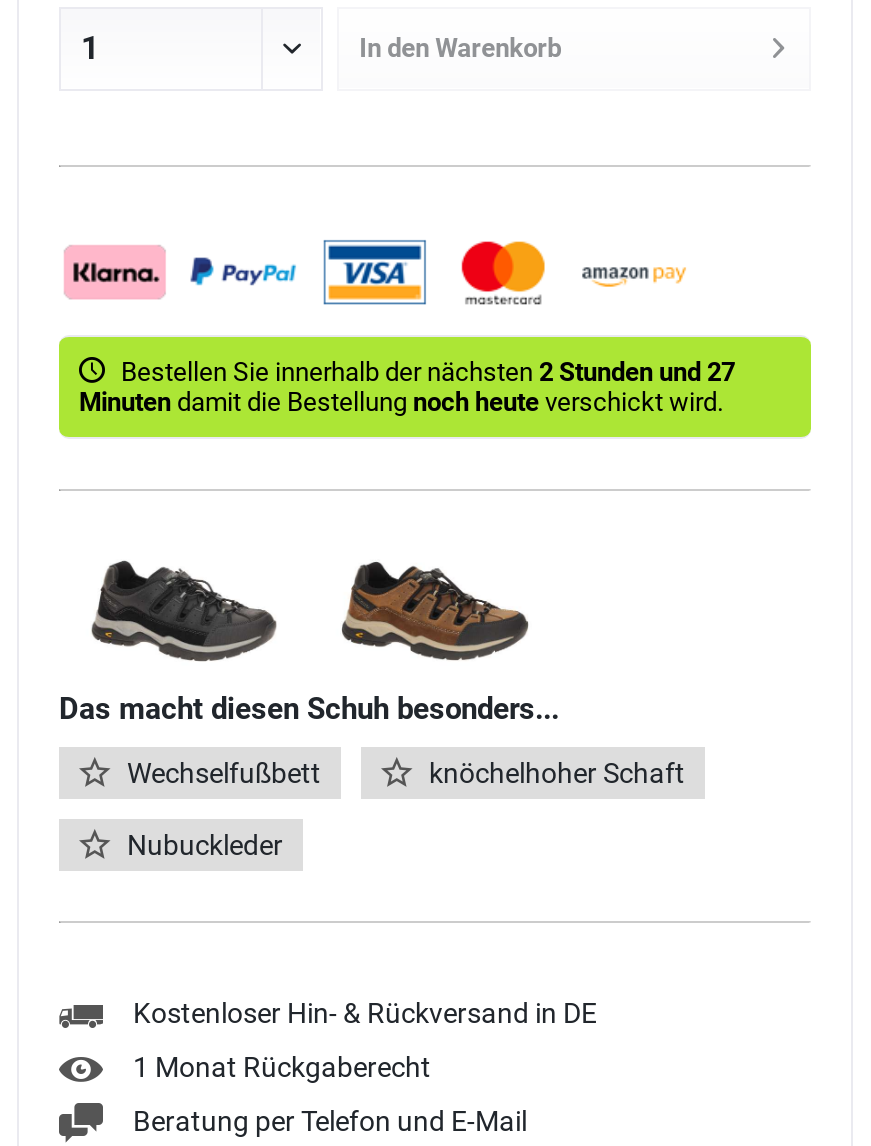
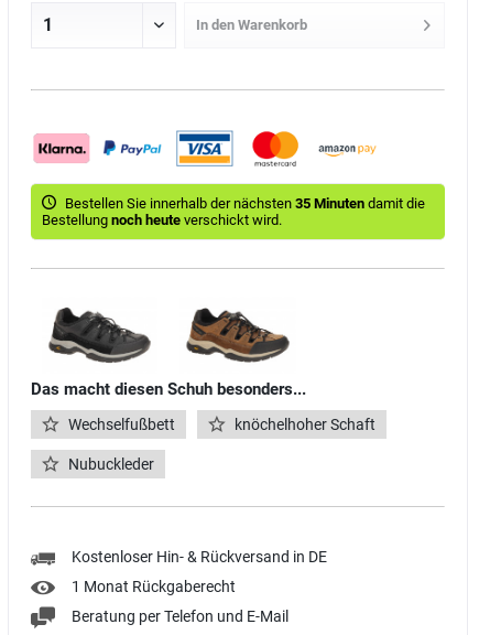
- Bestellen Sie innerhalb der nächsten 2 Stunden und 27
- Minuten damit die Bestellung noch heute verschickt wird.
+ Bestellen Sie innerhalb der nächsten 35 Minuten damit die
+ Bestellung noch heute verschickt wird.
